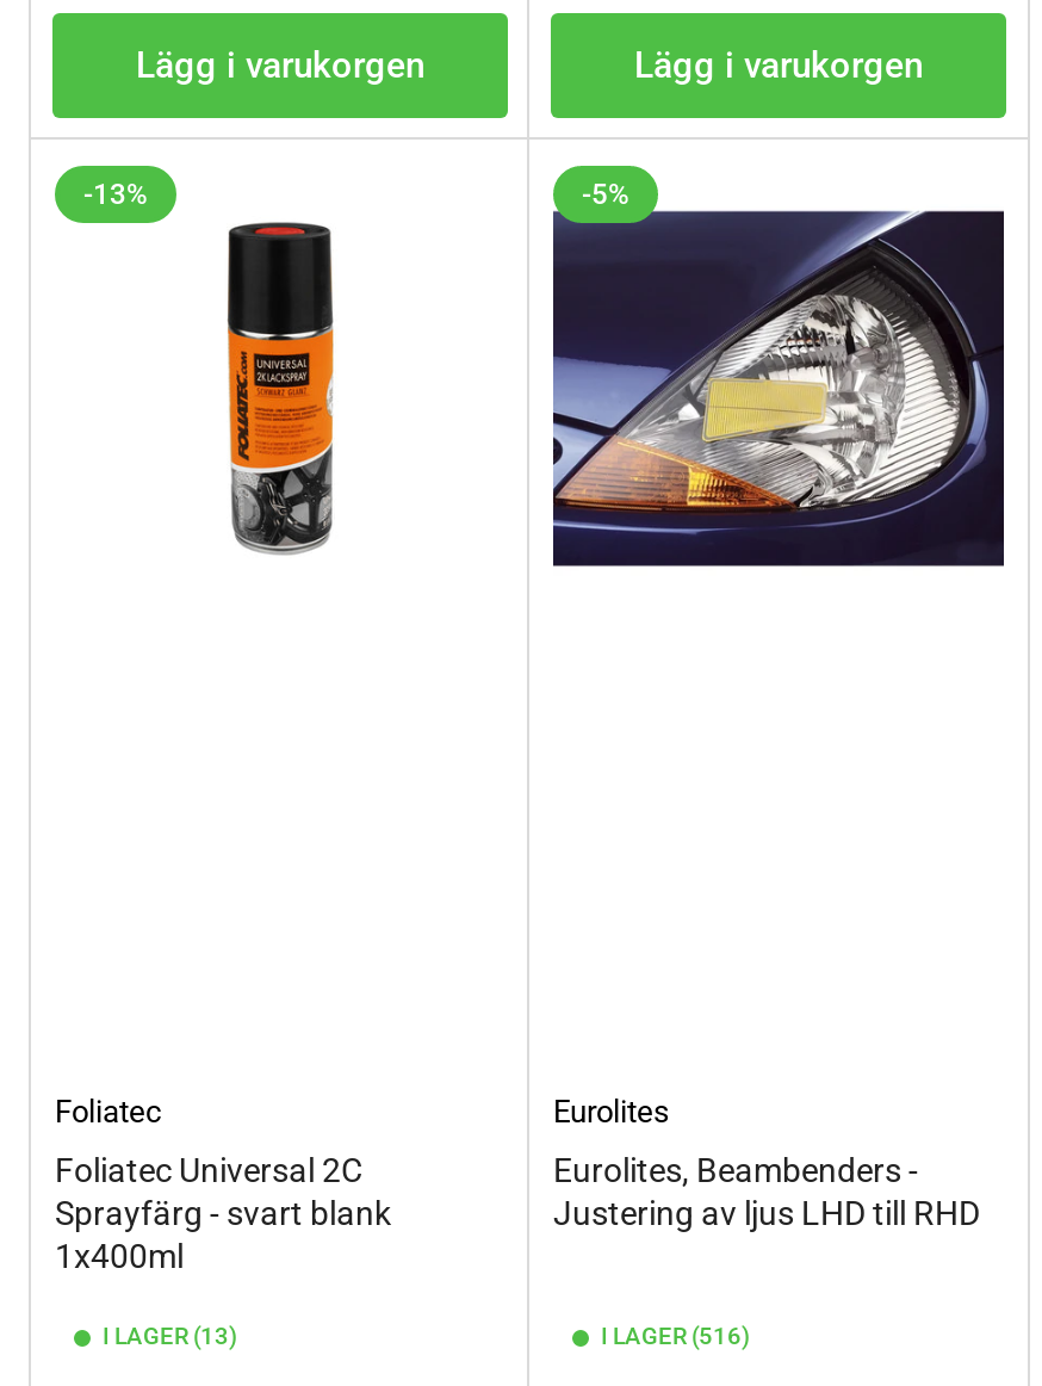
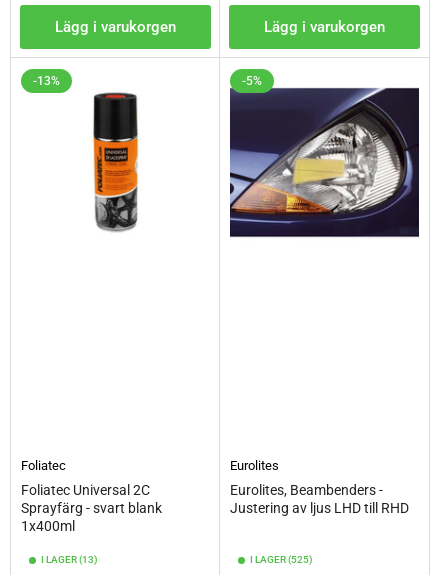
- I LAGER (516)
+ I LAGER (525)
